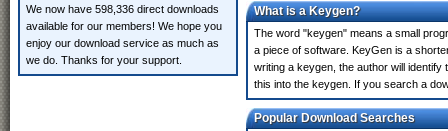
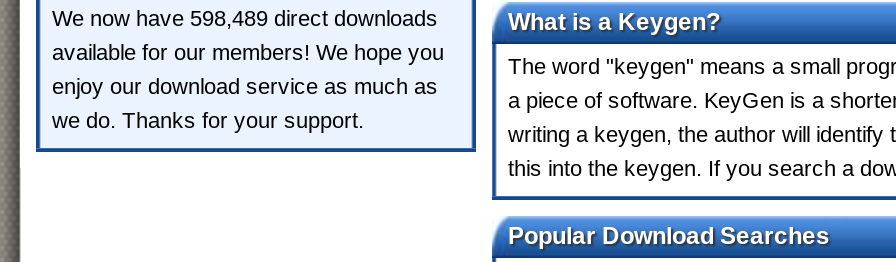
- We now have 598,336 direct downloads
+ We now have 598,489 direct downloads
